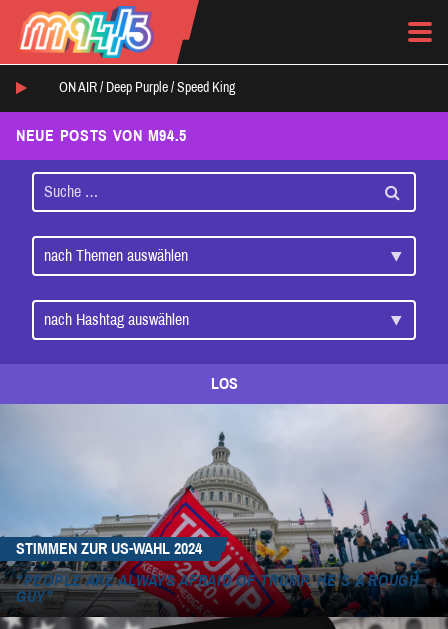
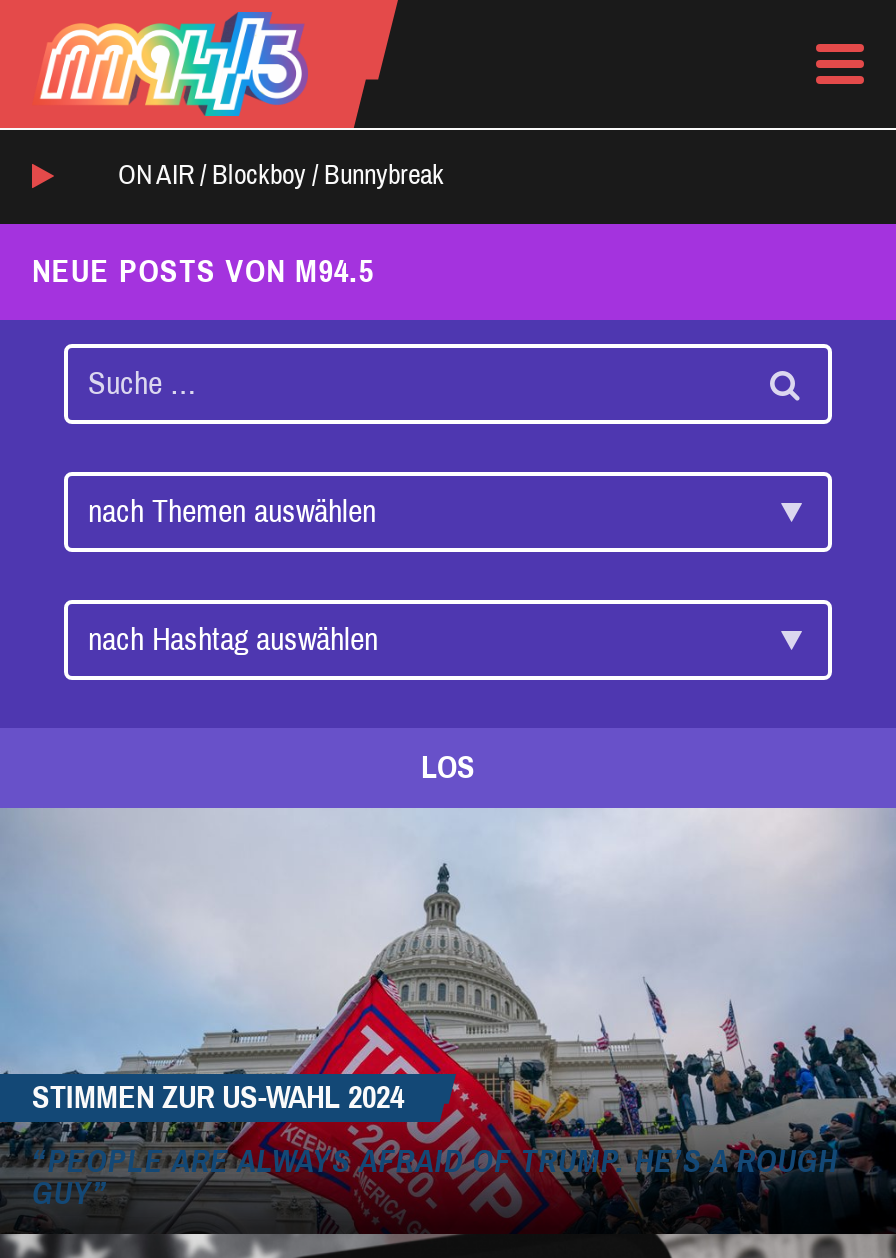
- ON AIR / Deep Purple / Speed King
+ ON AIR / Blockboy / Bunnybreak
